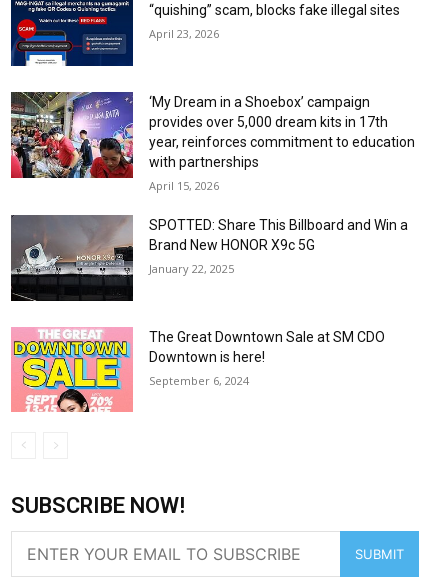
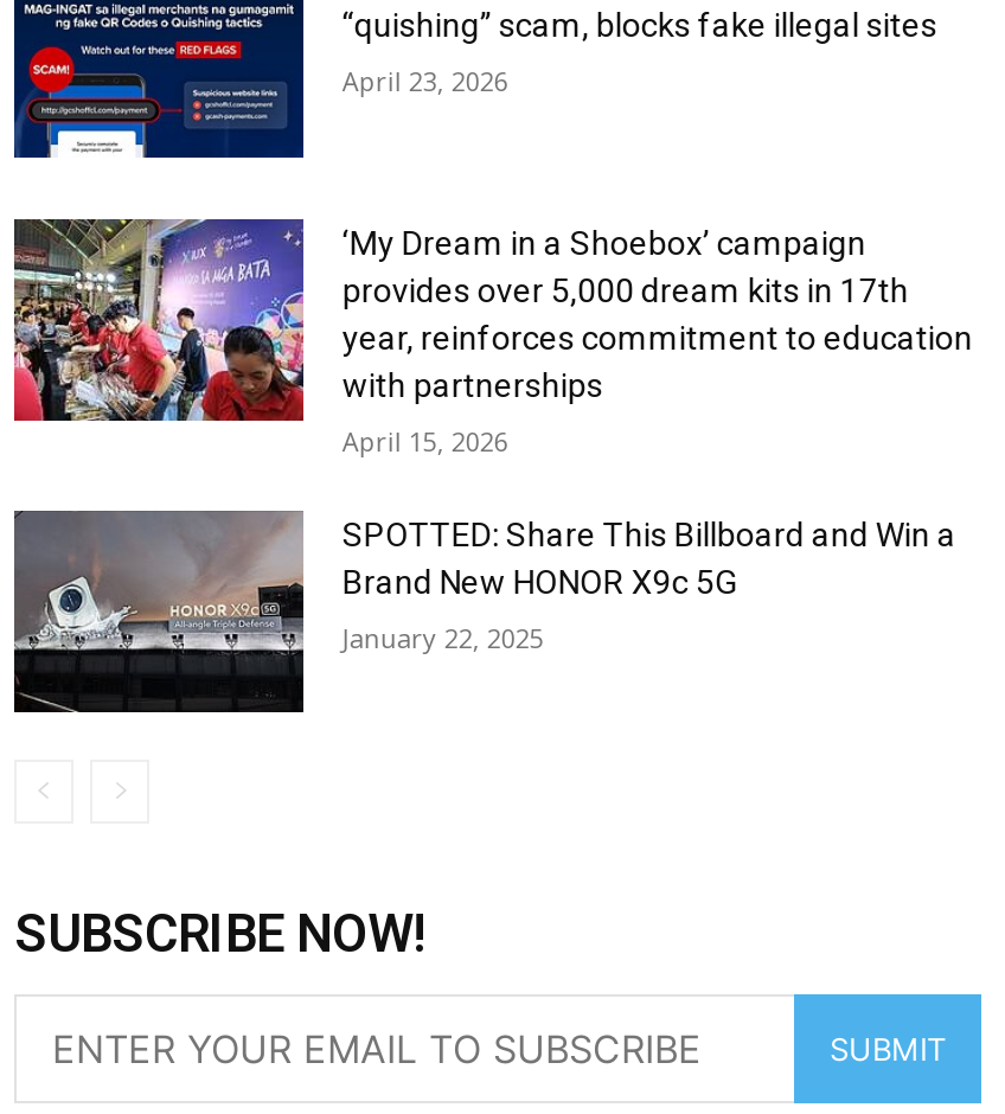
- [image]
- The Great Downtown Sale at SM CDO
- Downtown is here!
- September 6, 2024
